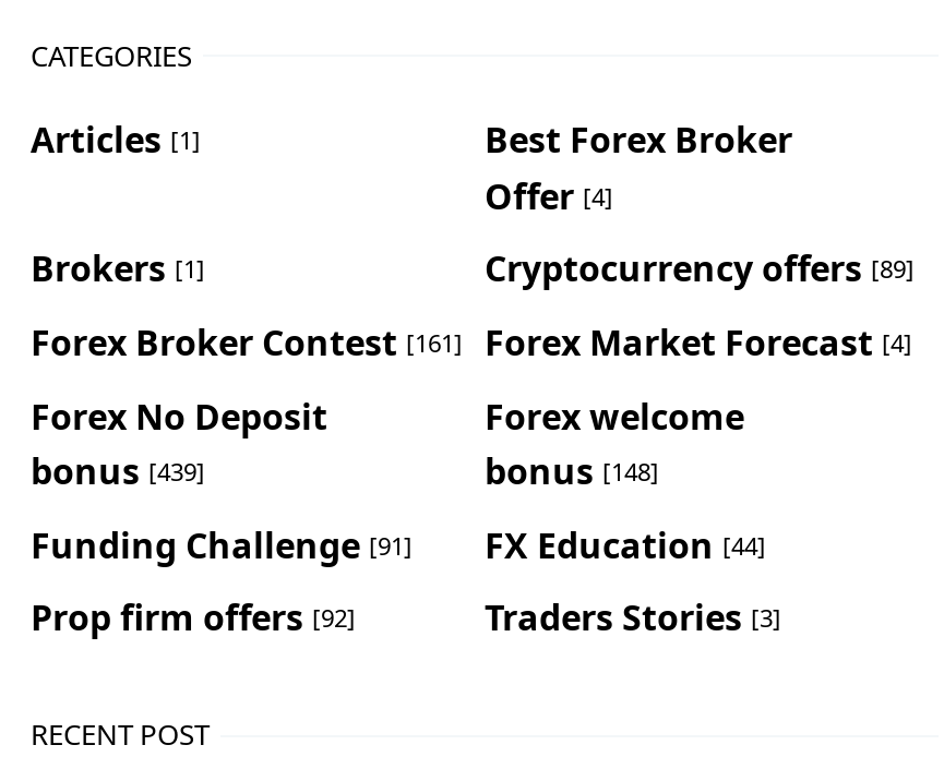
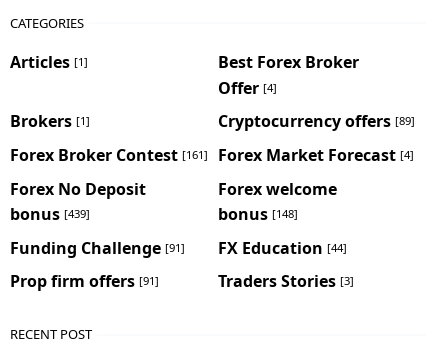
- Prop firm offers [92]
+ Prop firm offers [91]
